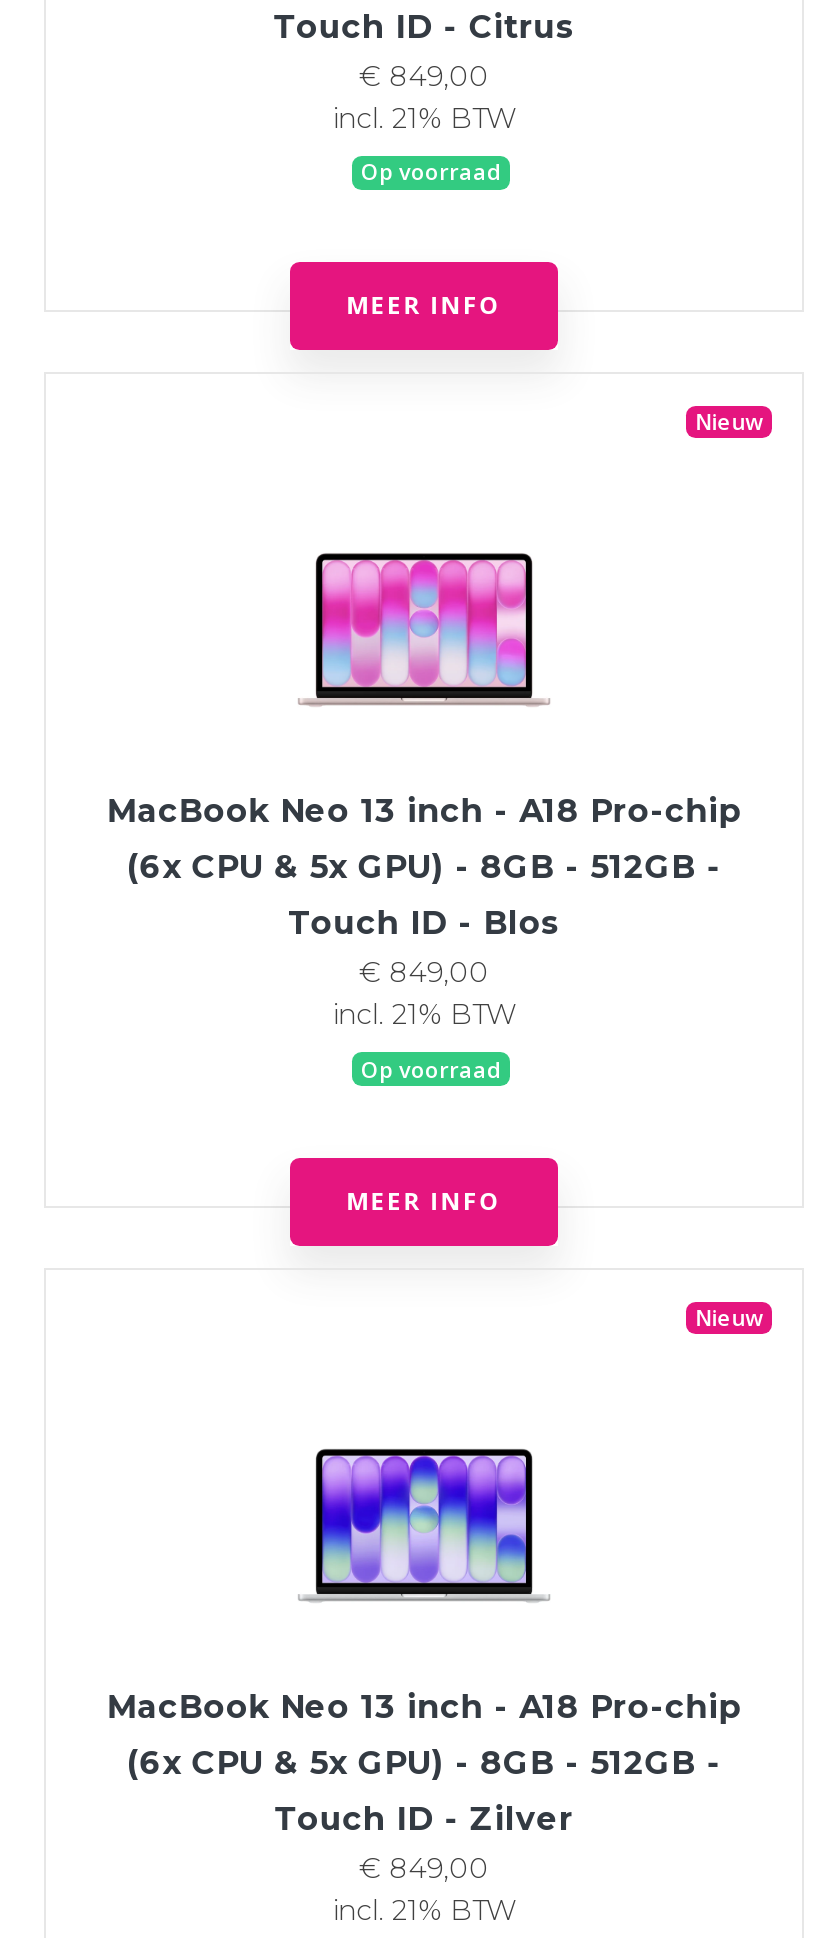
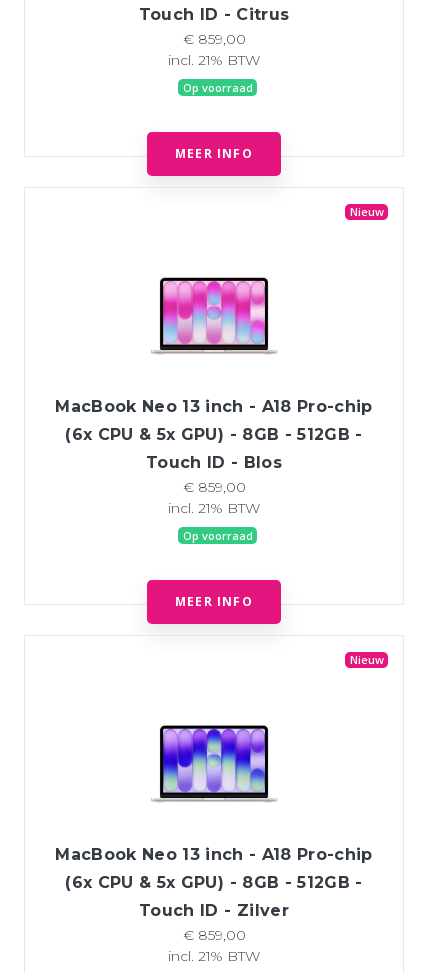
- € 849,00
+ € 859,00

- € 849,00
+ € 859,00

- € 849,00
+ € 859,00
